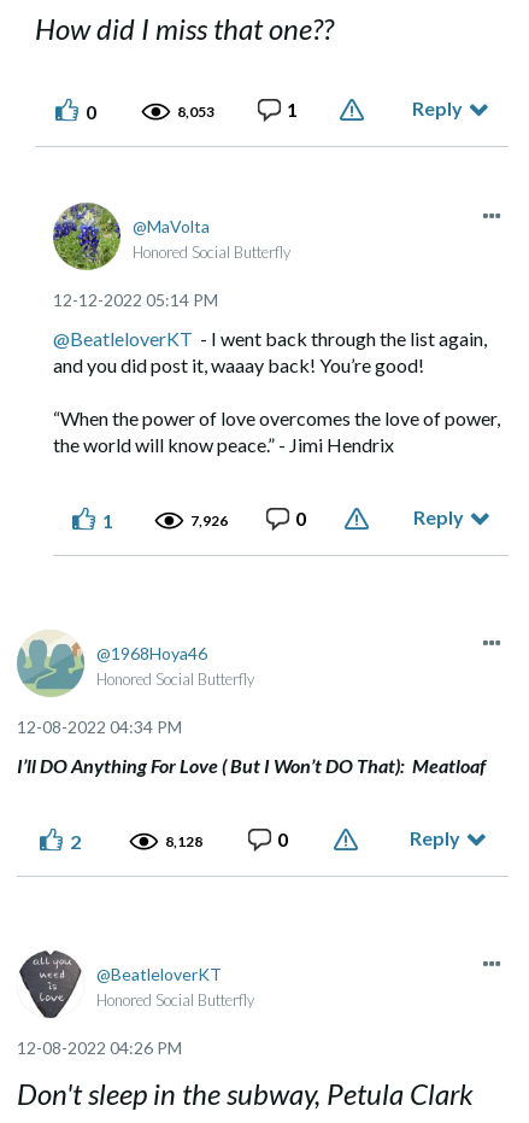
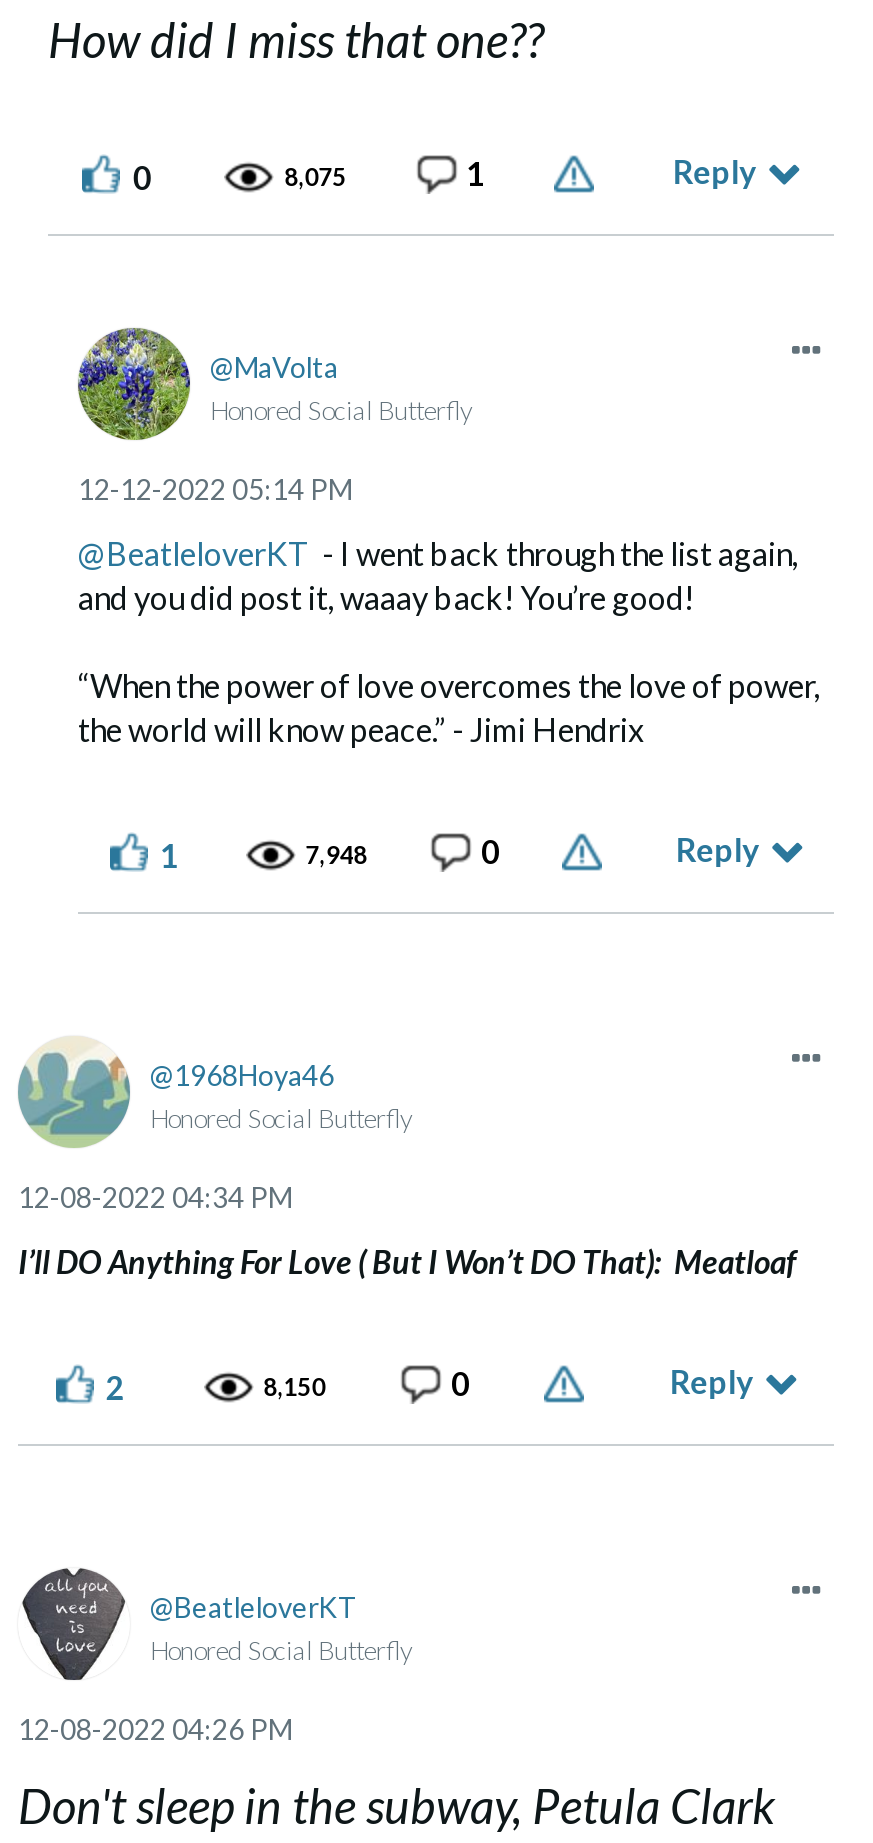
- 8,053
+ 8,075

- 7,926
+ 7,948

- 8,128
+ 8,150
